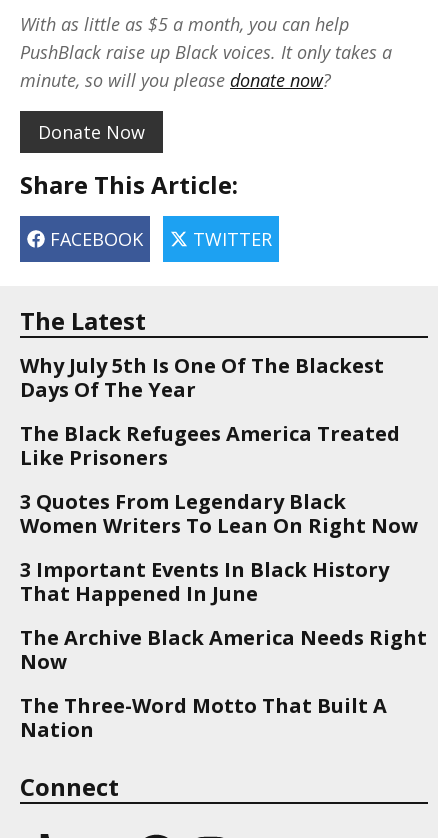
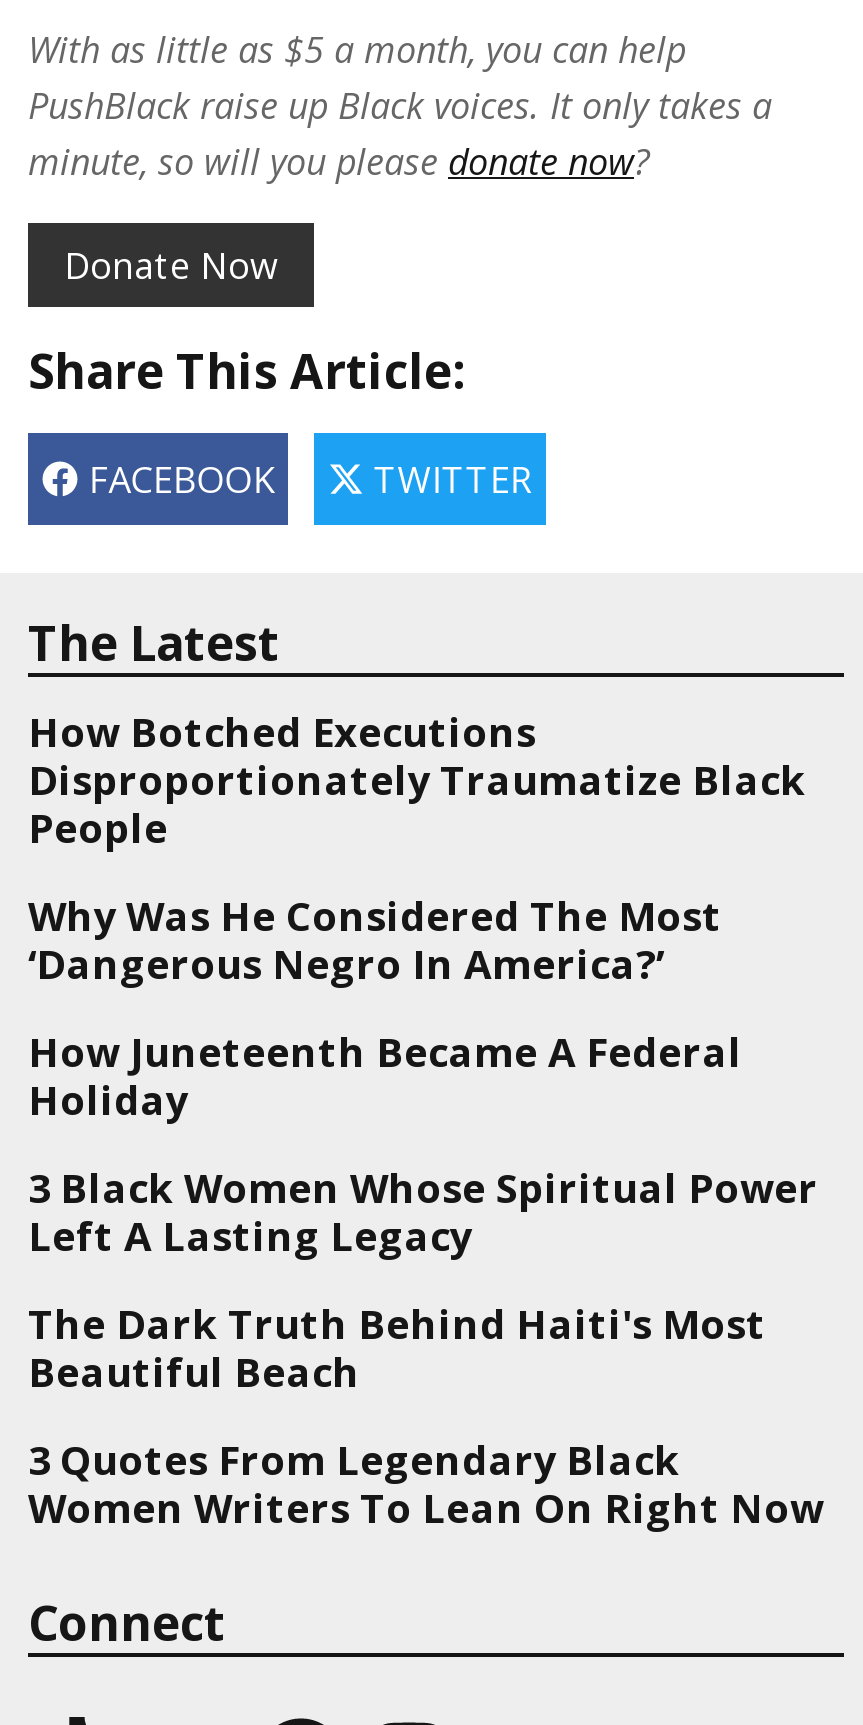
- Why July 5th Is One Of The Blackest
- Days Of The Year
- The Black Refugees America Treated
- Like Prisoners
+ How Botched Executions
+ Disproportionately Traumatize Black
+ People
+ Why Was He Considered The Most
+ ‘Dangerous Negro In America?’
+ How Juneteenth Became A Federal
+ Holiday
+ 3 Black Women Whose Spiritual Power
+ Left A Lasting Legacy
+ The Dark Truth Behind Haiti's Most
+ Beautiful Beach

moved down: 3 Quotes From Legendary Black | Women Writers To Lean On Right Now

- 3 Important Events In Black History
- That Happened In June
- The Archive Black America Needs Right
- Now
- The Three-Word Motto That Built A
- Nation
